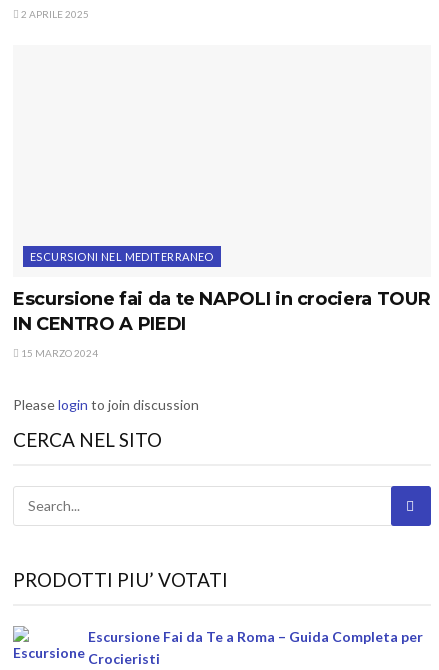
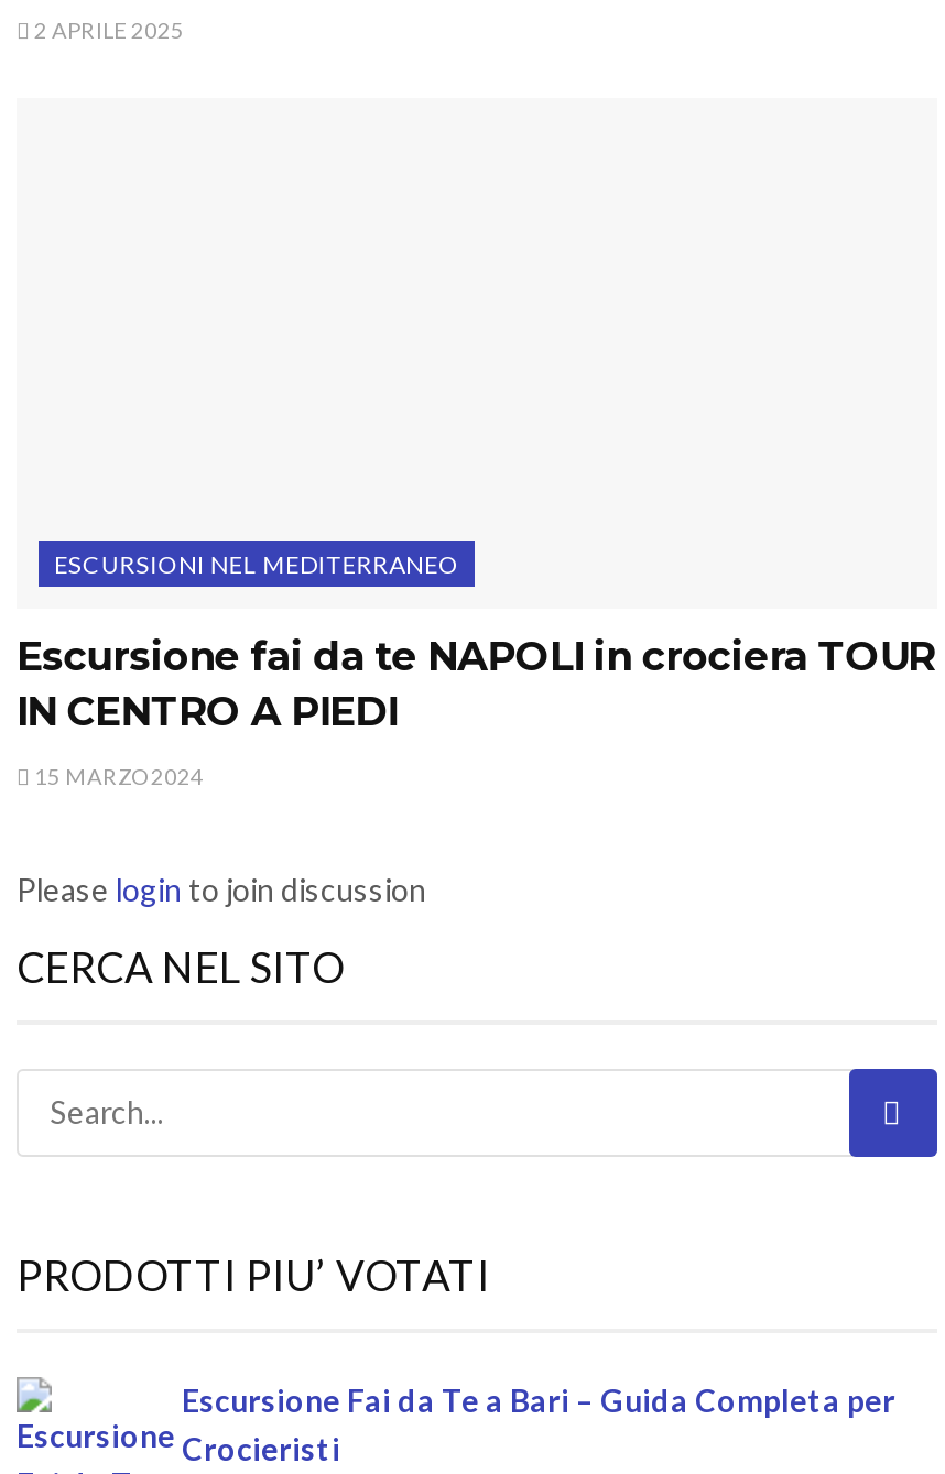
- Escursione Fai da Te a Roma – Guida Completa per
+ Escursione Fai da Te a Bari – Guida Completa per
